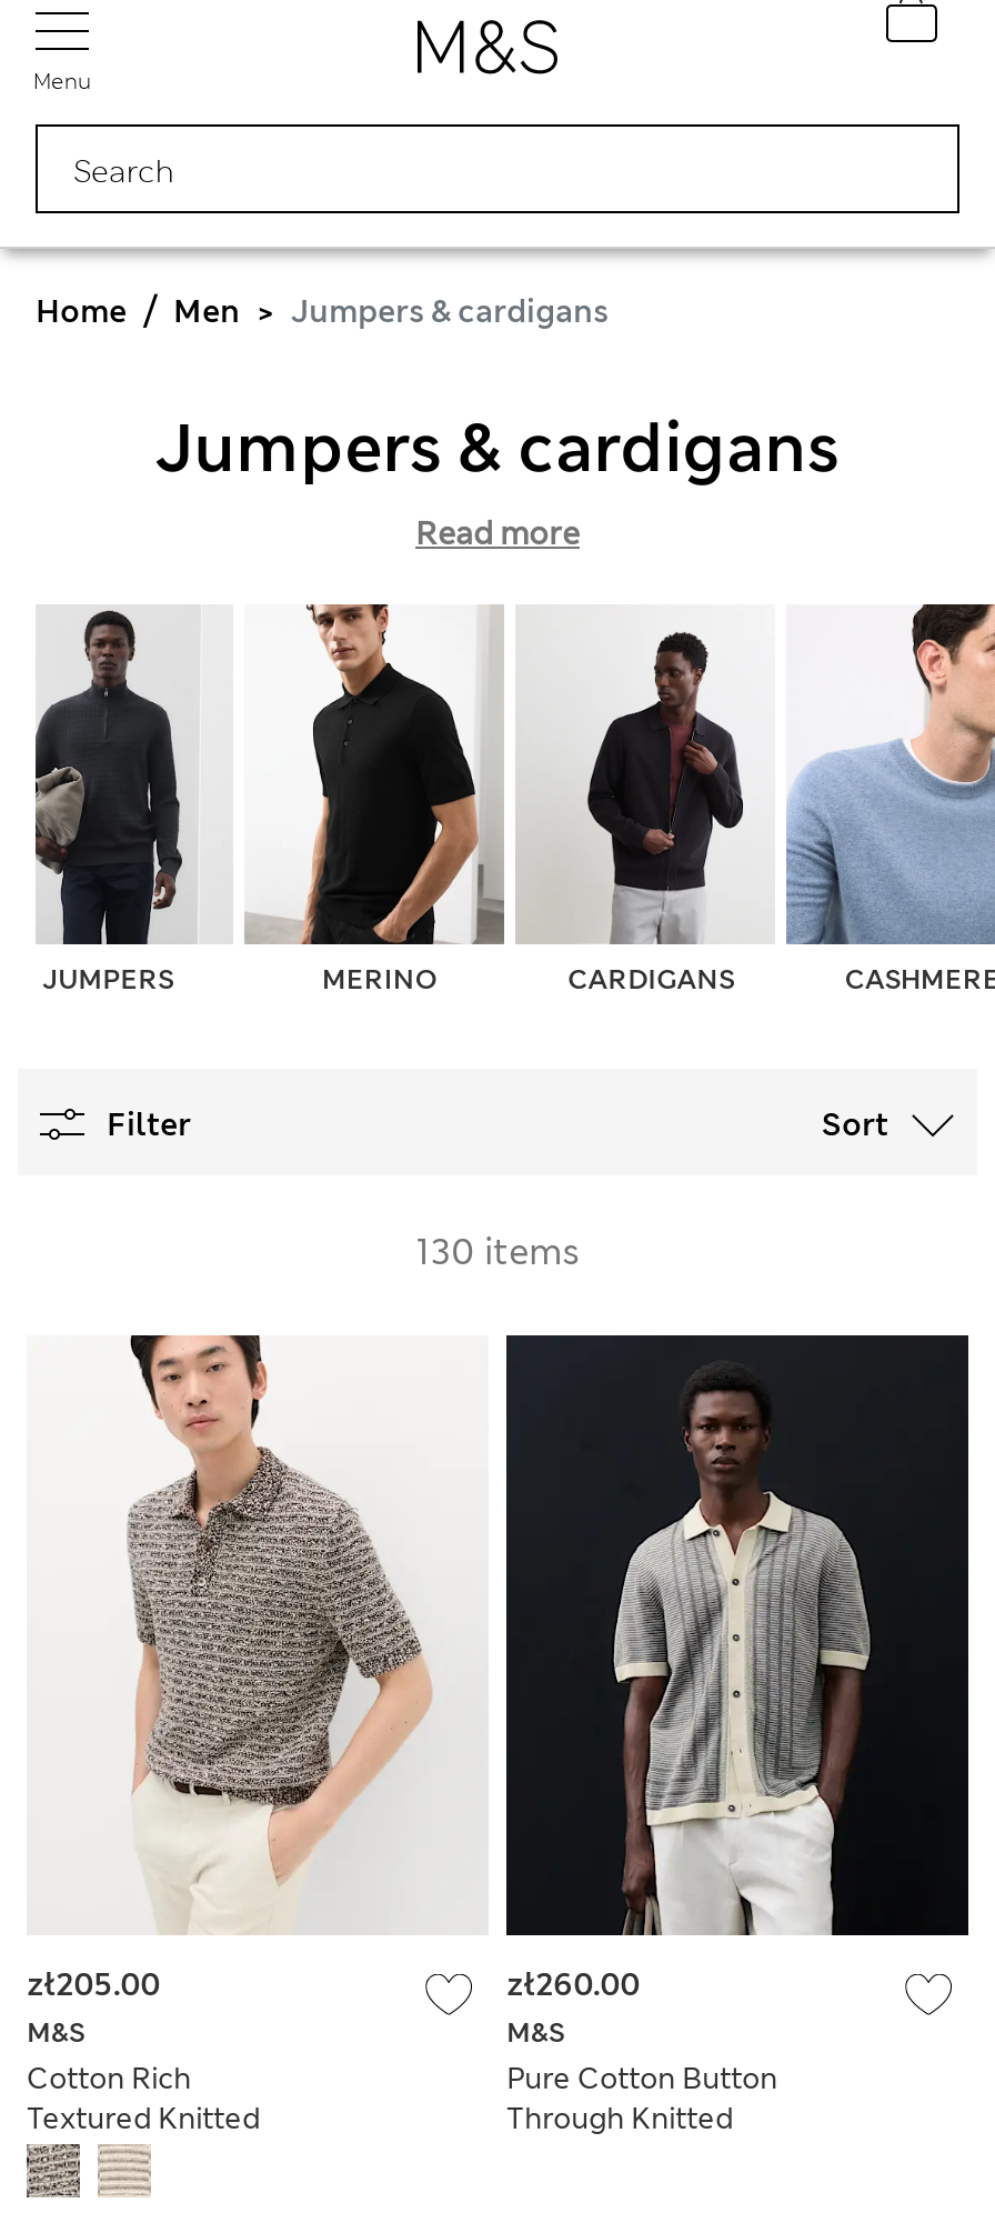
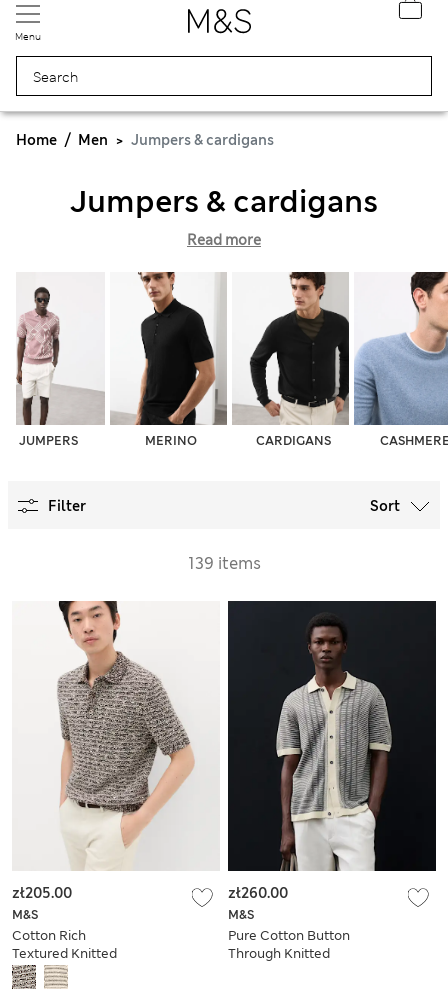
- [image]
+ [image]

- [image]
+ [image]

- 130 items
+ 139 items
